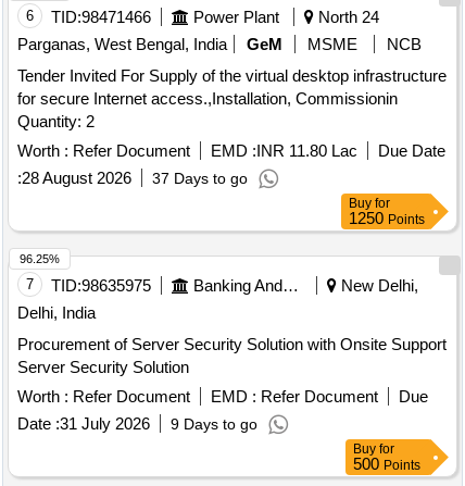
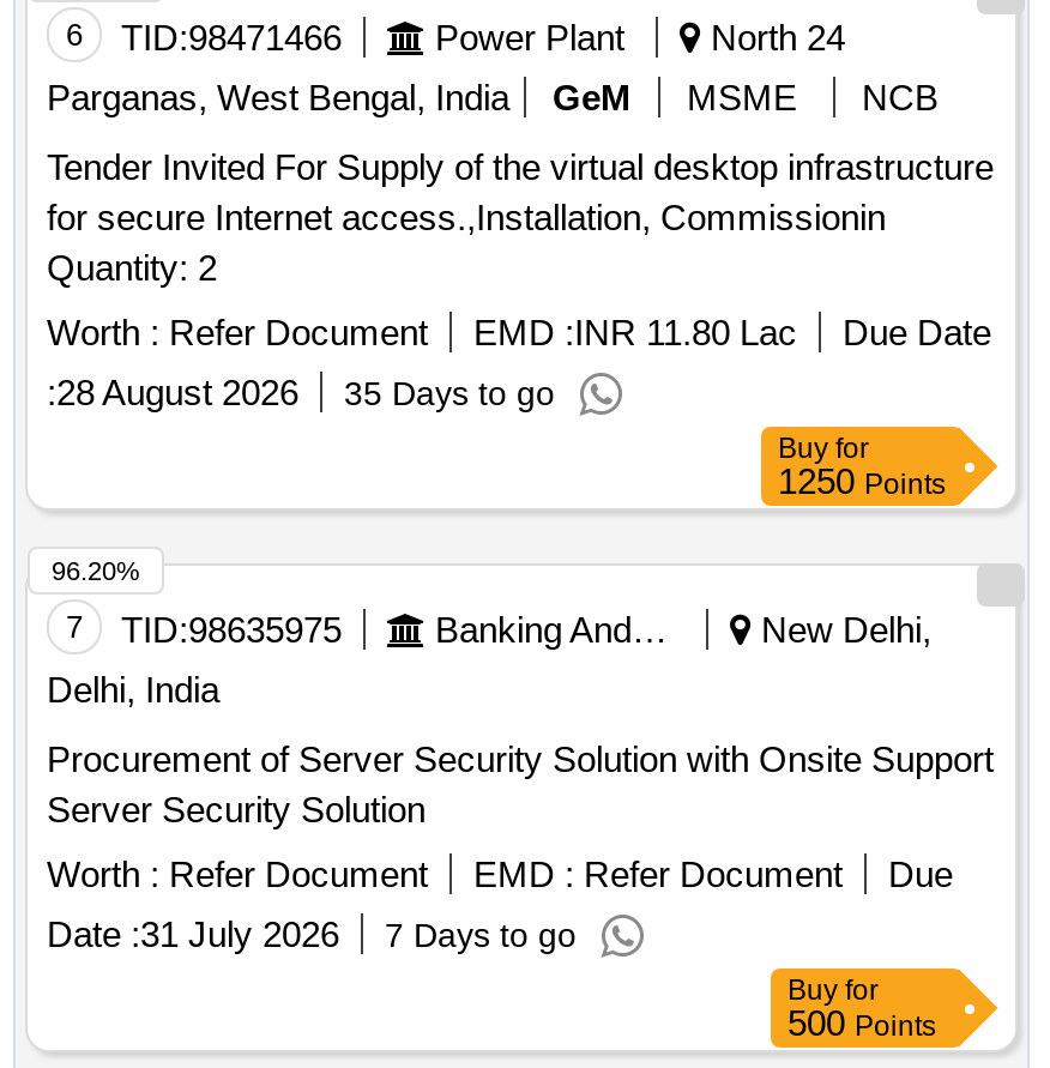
- :28 August 2026 37 Days to go
+ :28 August 2026 35 Days to go

- 96.25%
+ 96.20%

- Date : 31 July 2026 9 Days to go
+ Date : 31 July 2026 7 Days to go
